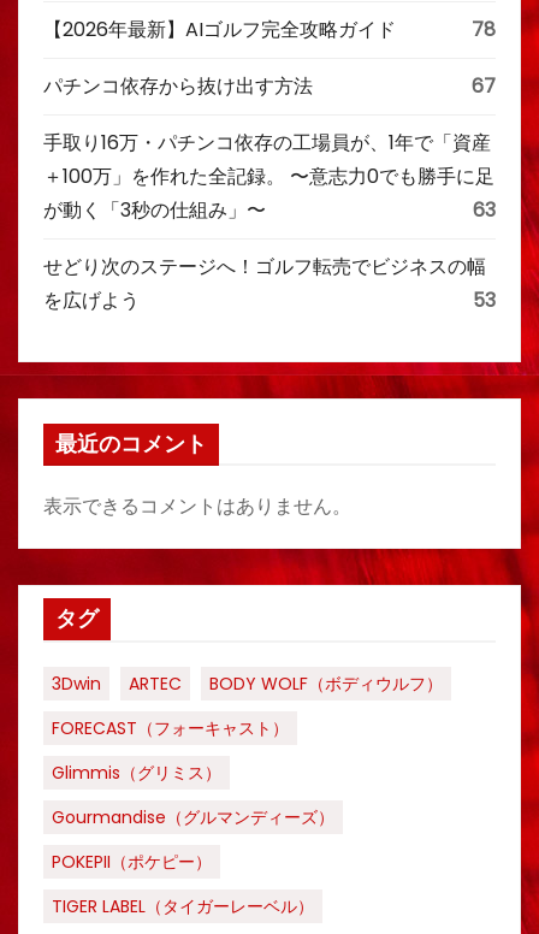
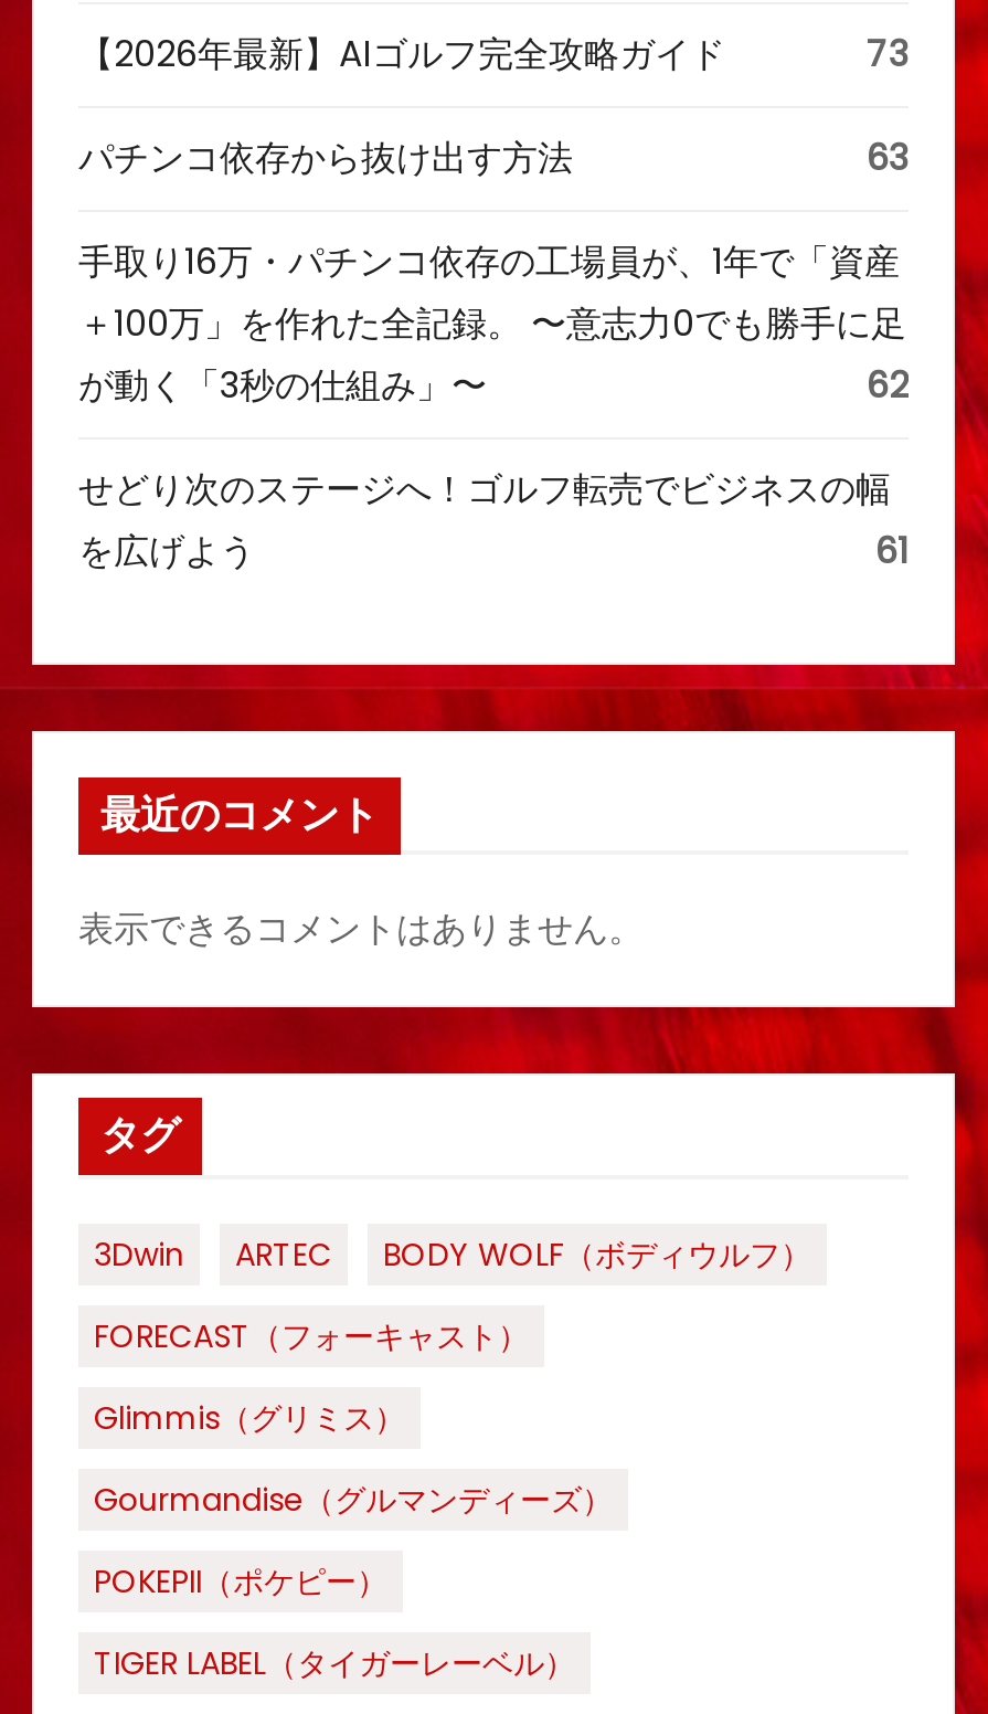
- 78
+ 73

- 67
+ 63

- 63
+ 62

- 53
+ 61
